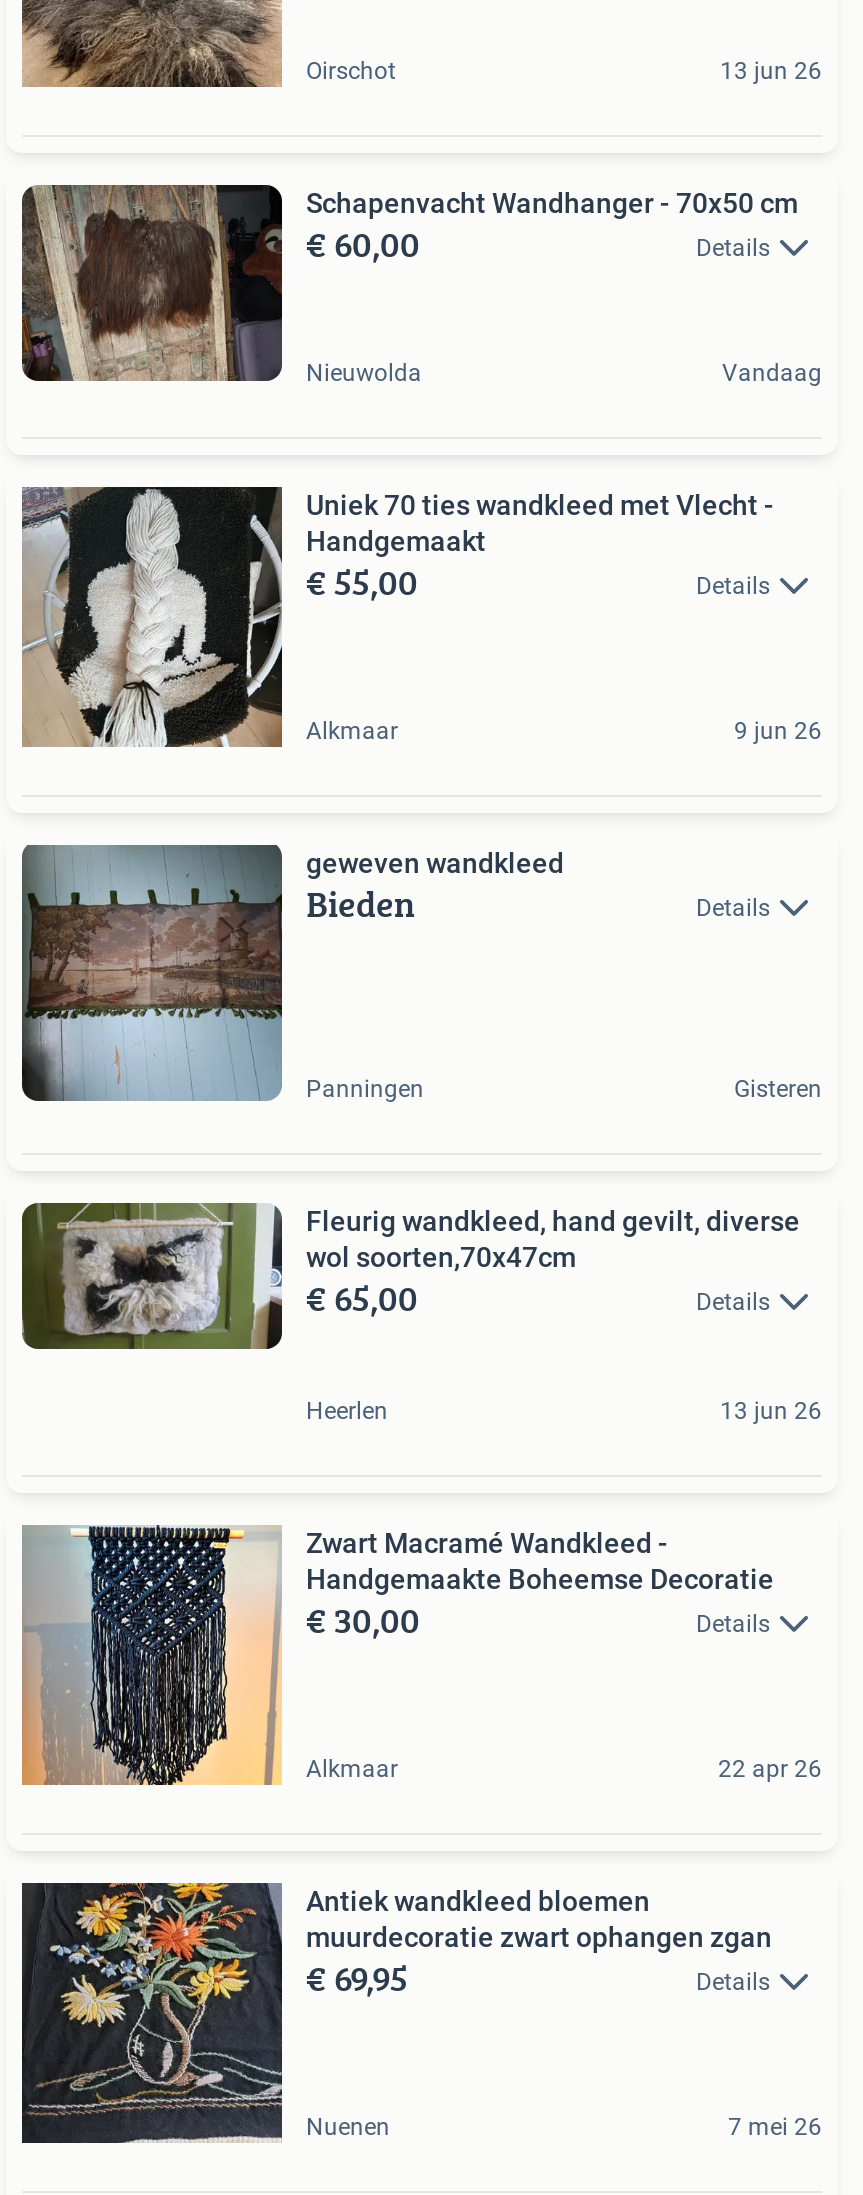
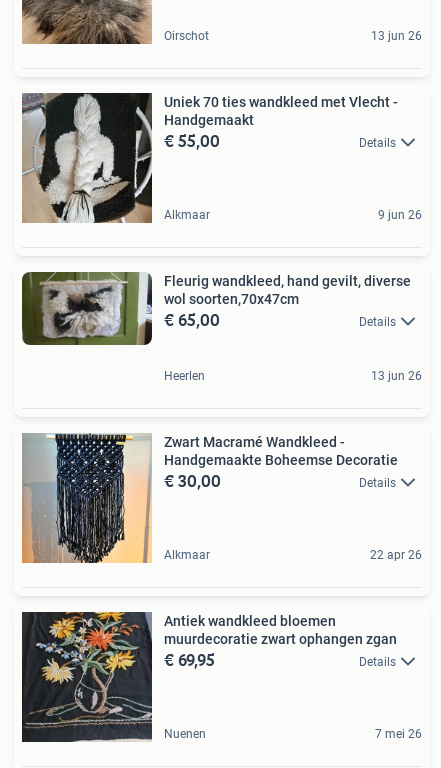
- [image]
- Schapenvacht Wandhanger - 70x50 cm
- € 60,00
- Details

- Nieuwolda
- Vandaag

- [image]
- geweven wandkleed
- Bieden
- Details

- Panningen
- Gisteren
